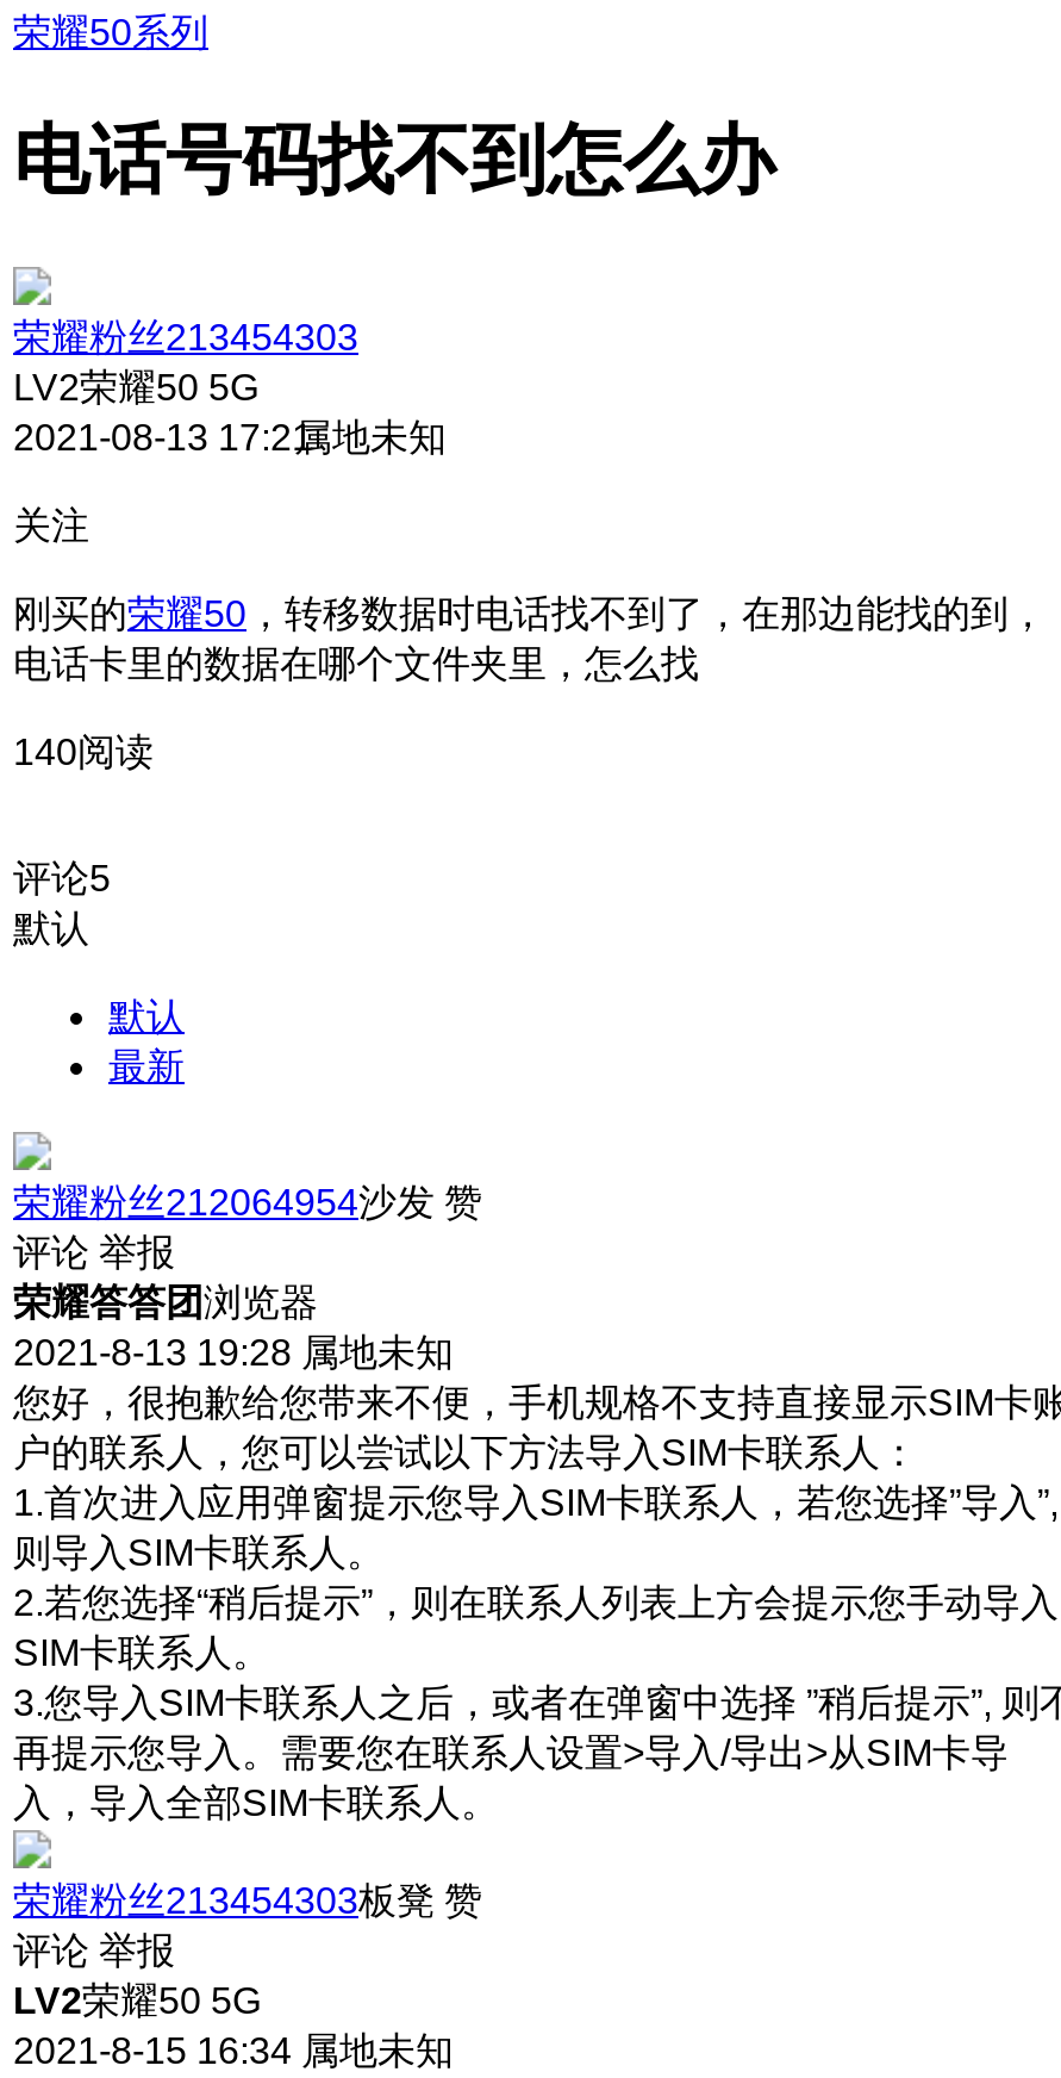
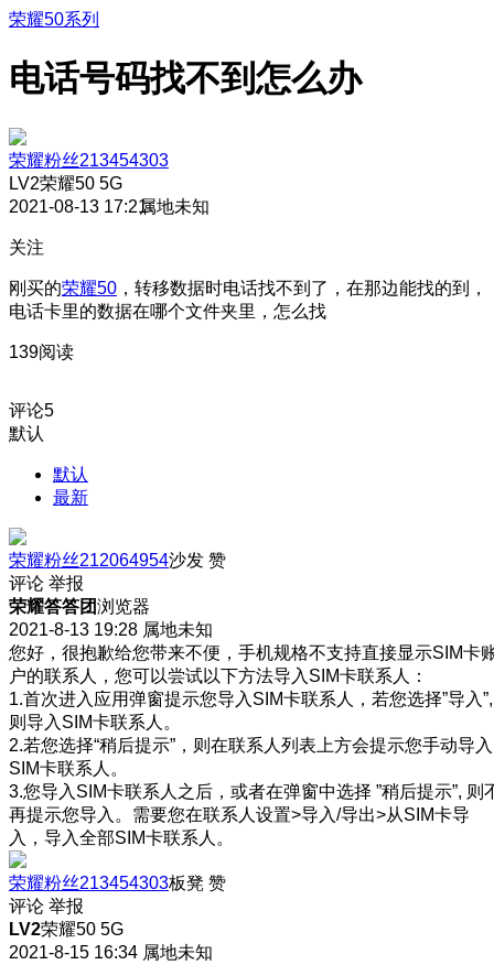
- 140阅读
+ 139阅读
